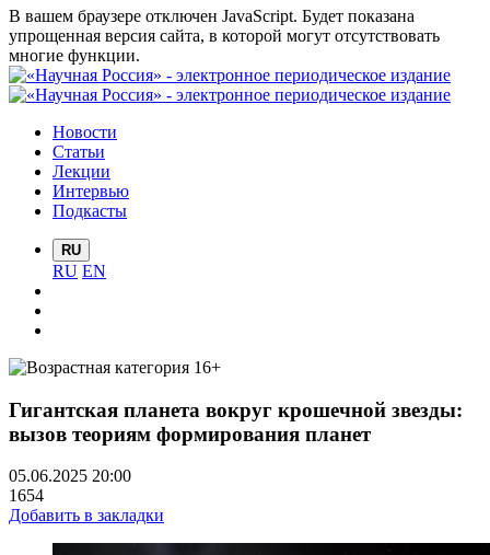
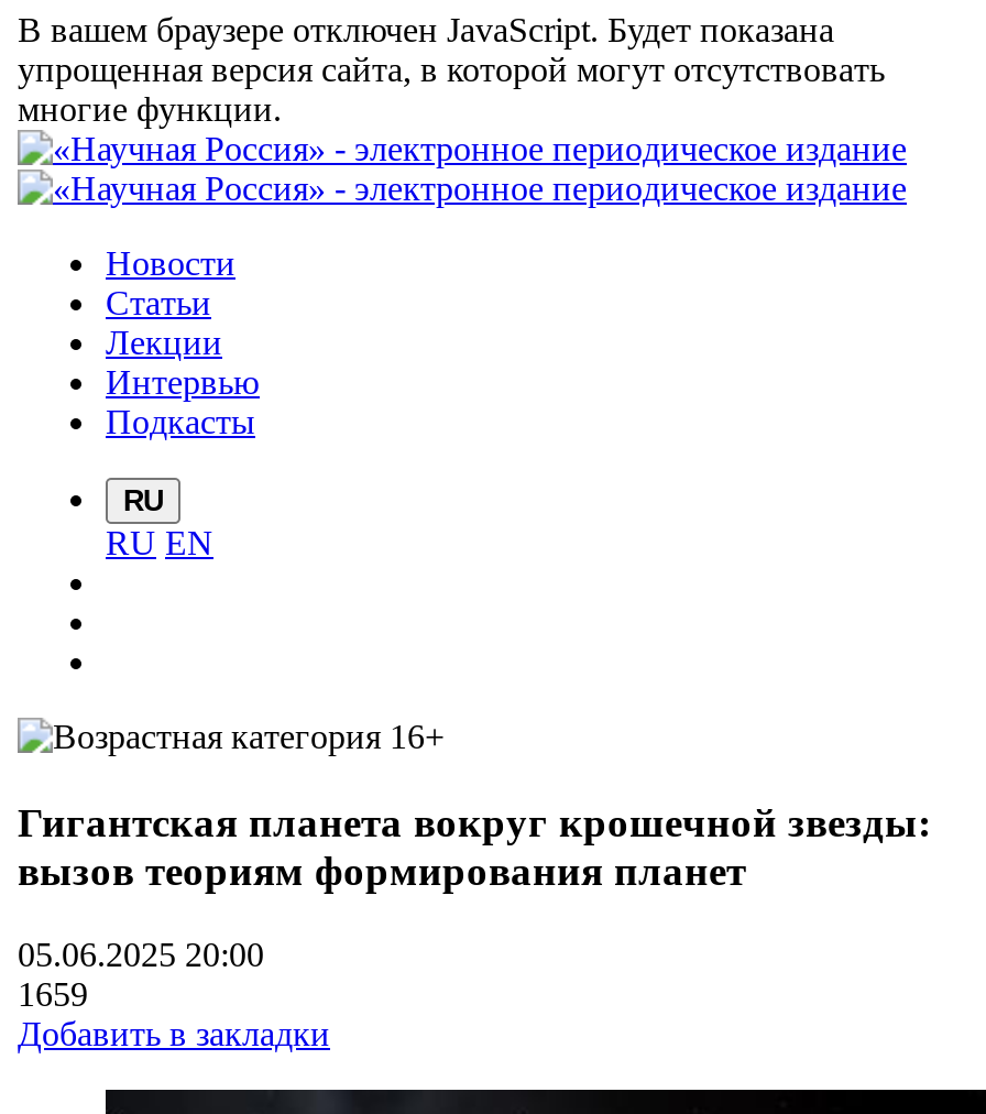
- 1654
+ 1659
